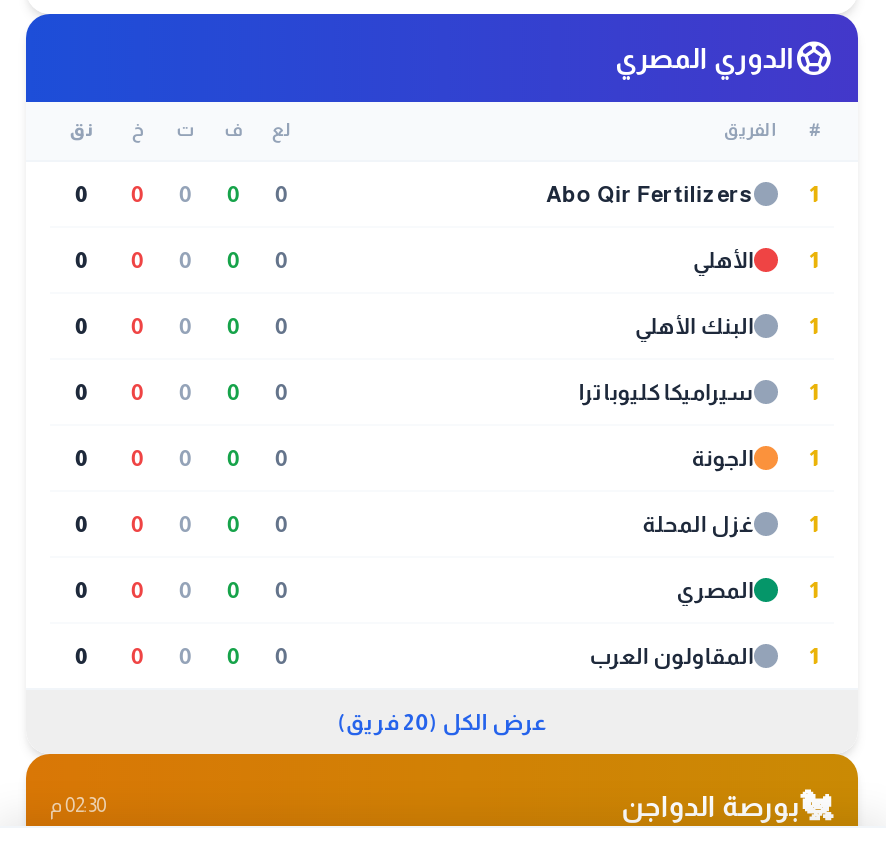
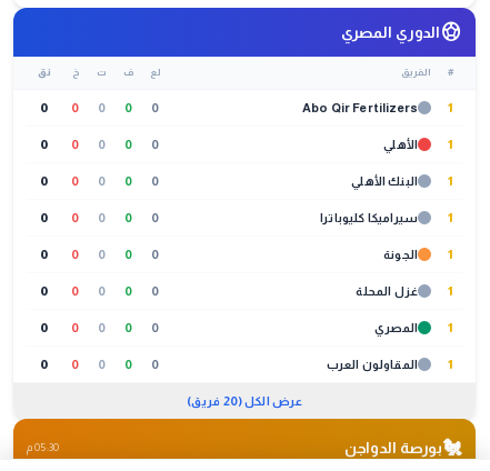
- 02:30 م
+ 05:30 م
